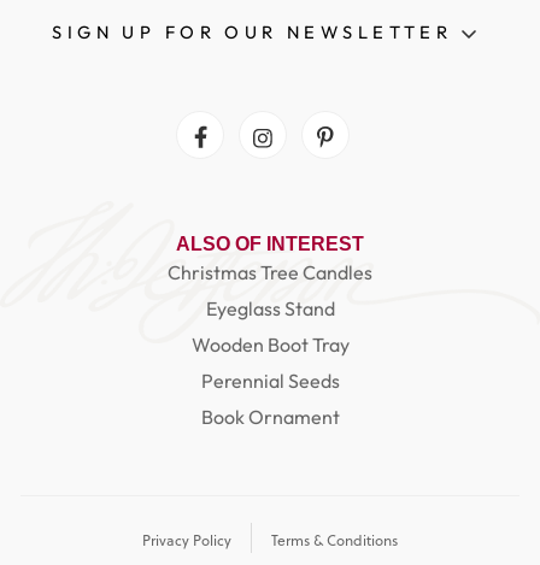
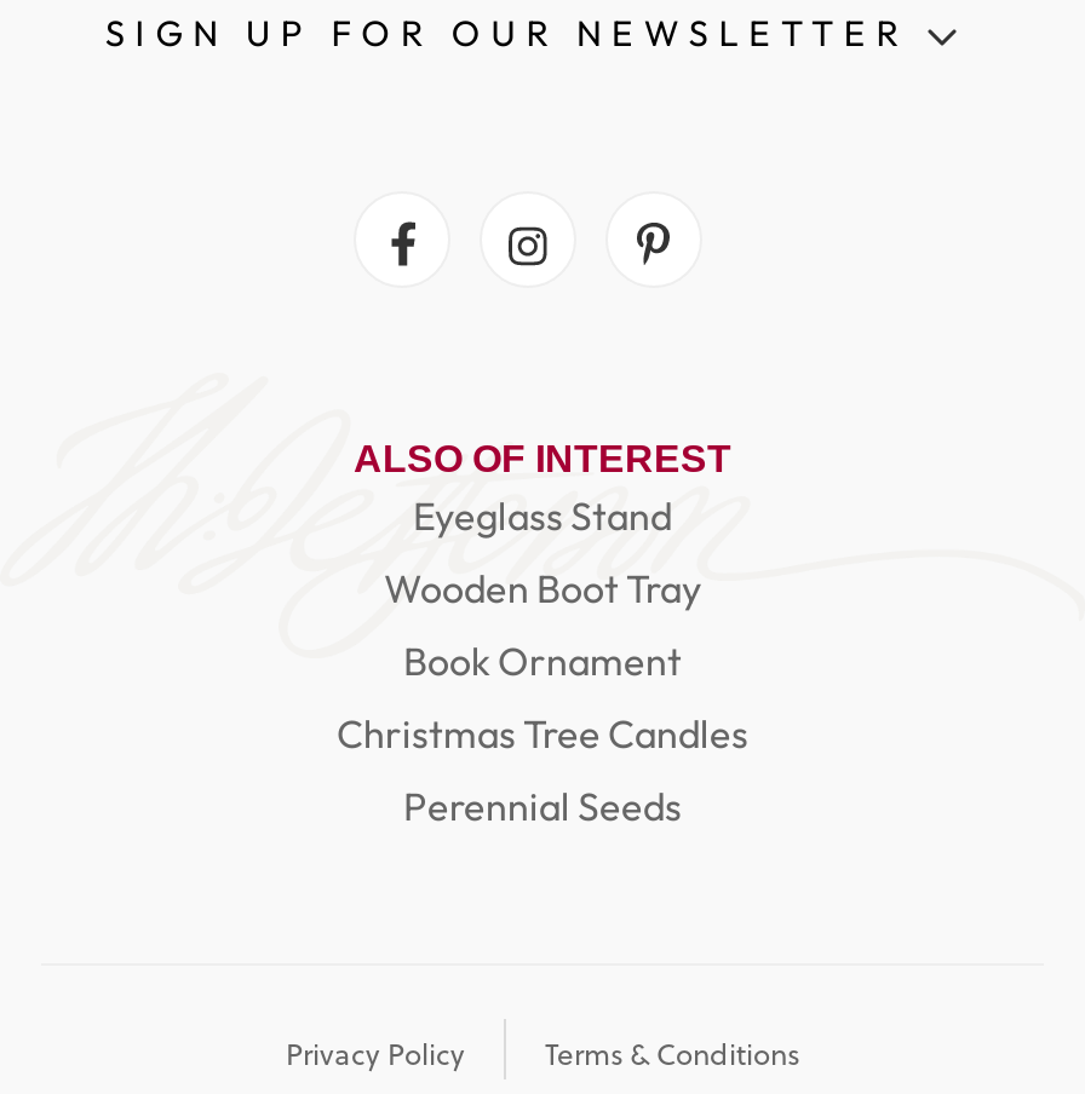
moved down: Christmas Tree Candles

moved up: Eyeglass Stand | Wooden Boot Tray

moved down: Perennial Seeds

moved up: Book Ornament
